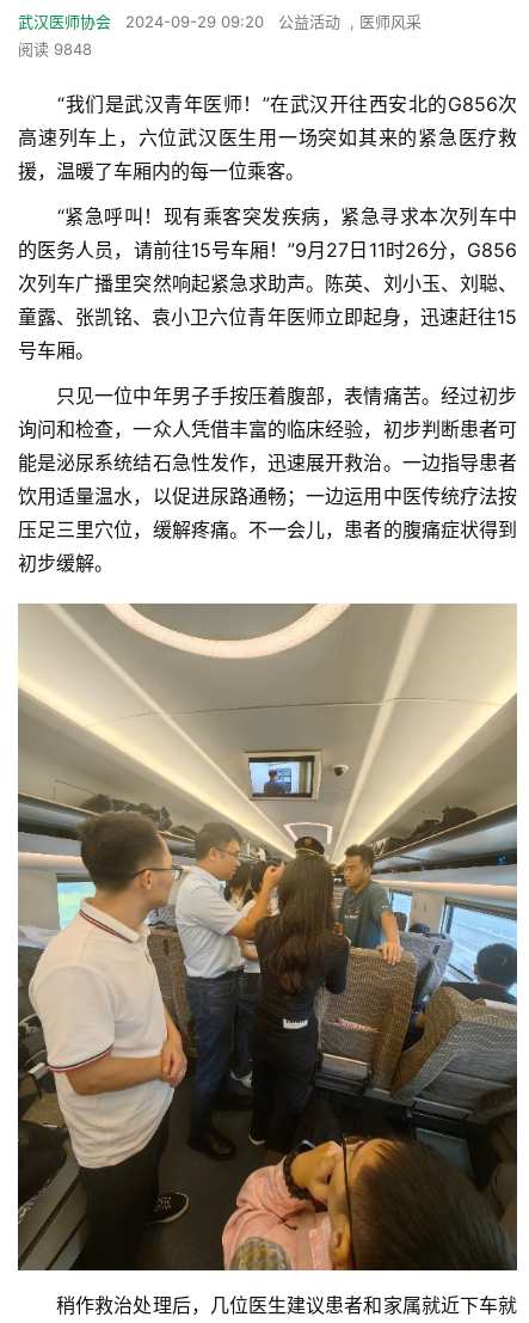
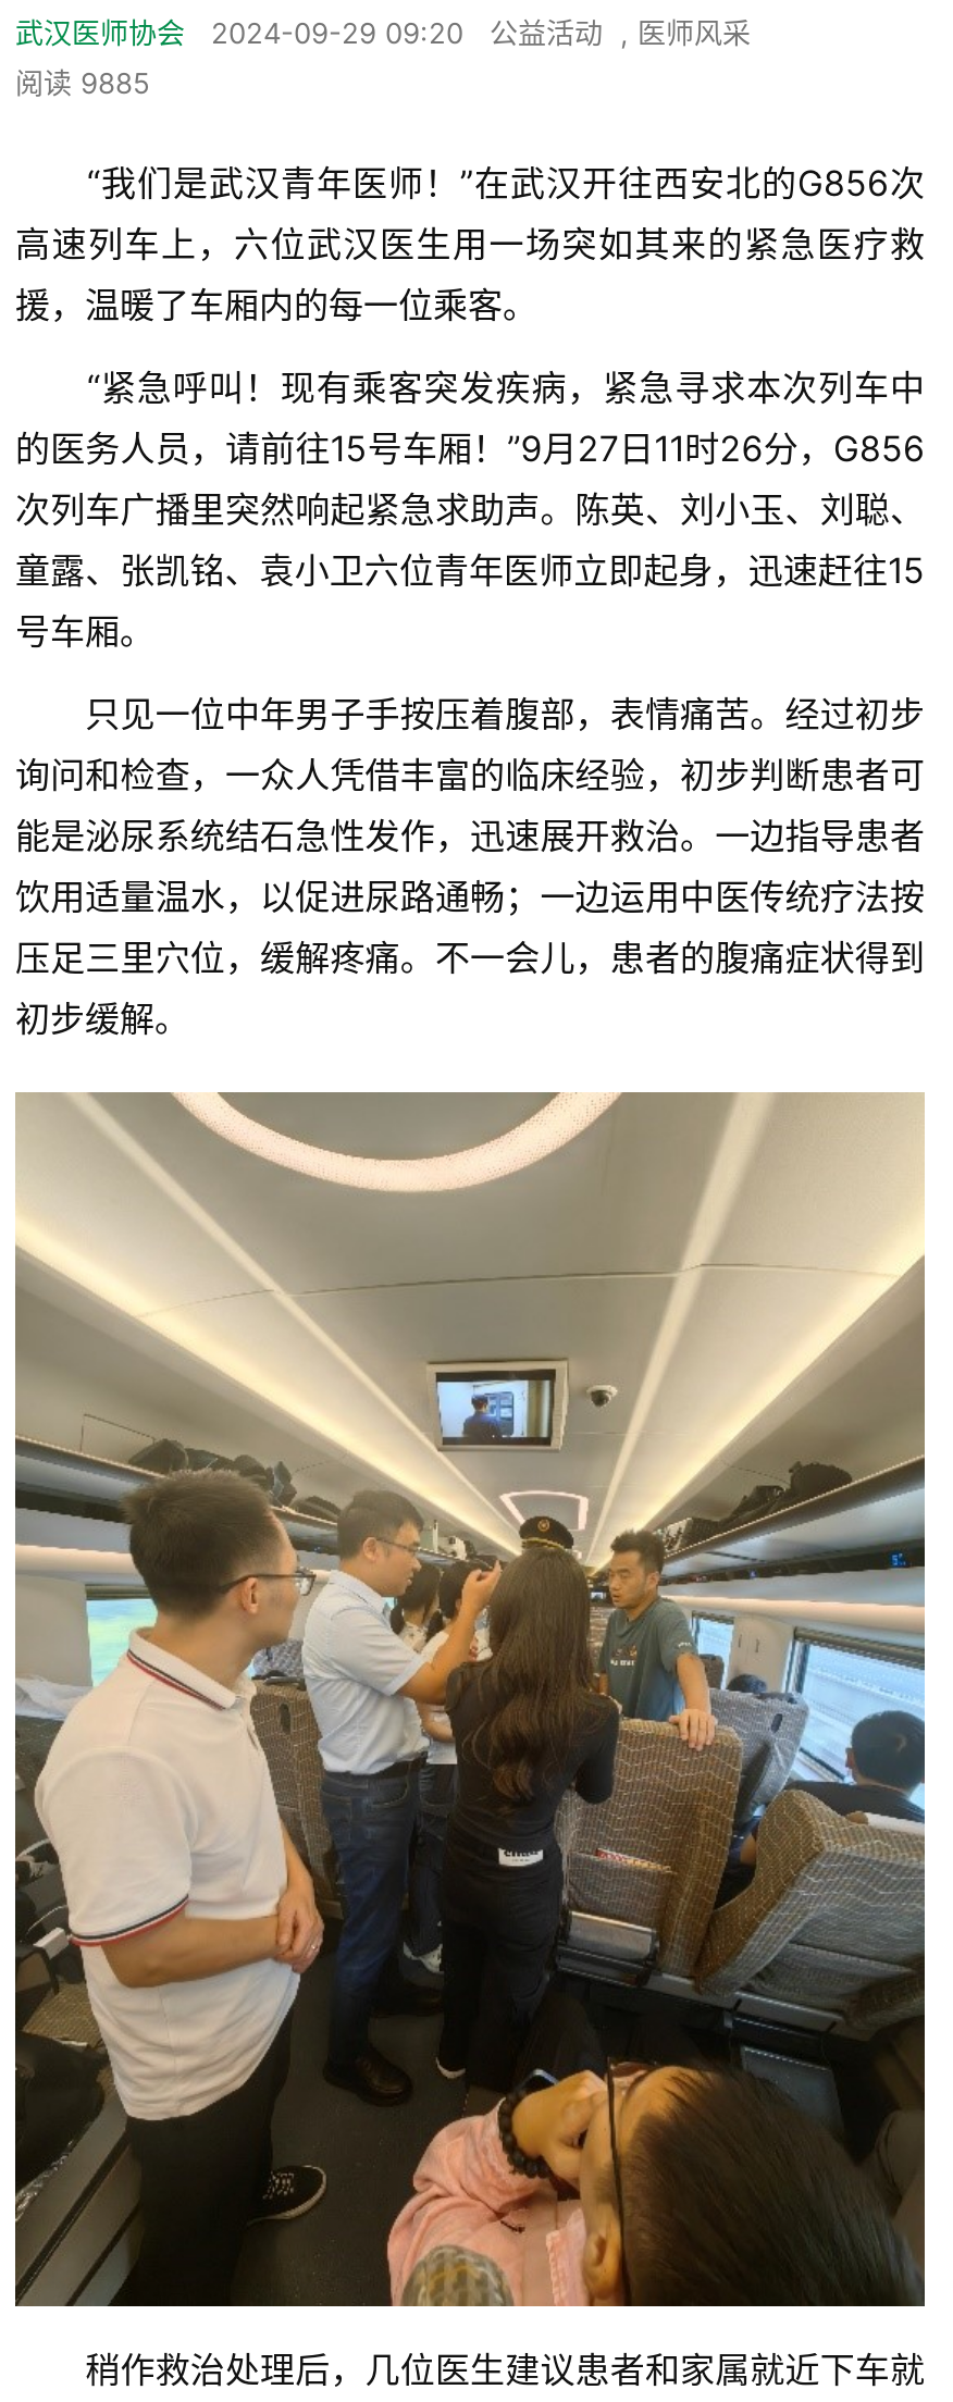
- 阅读 9848
+ 阅读 9885
